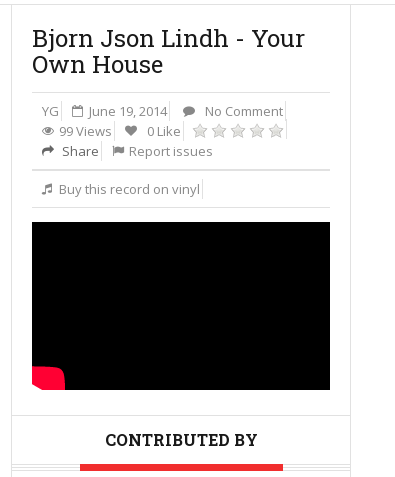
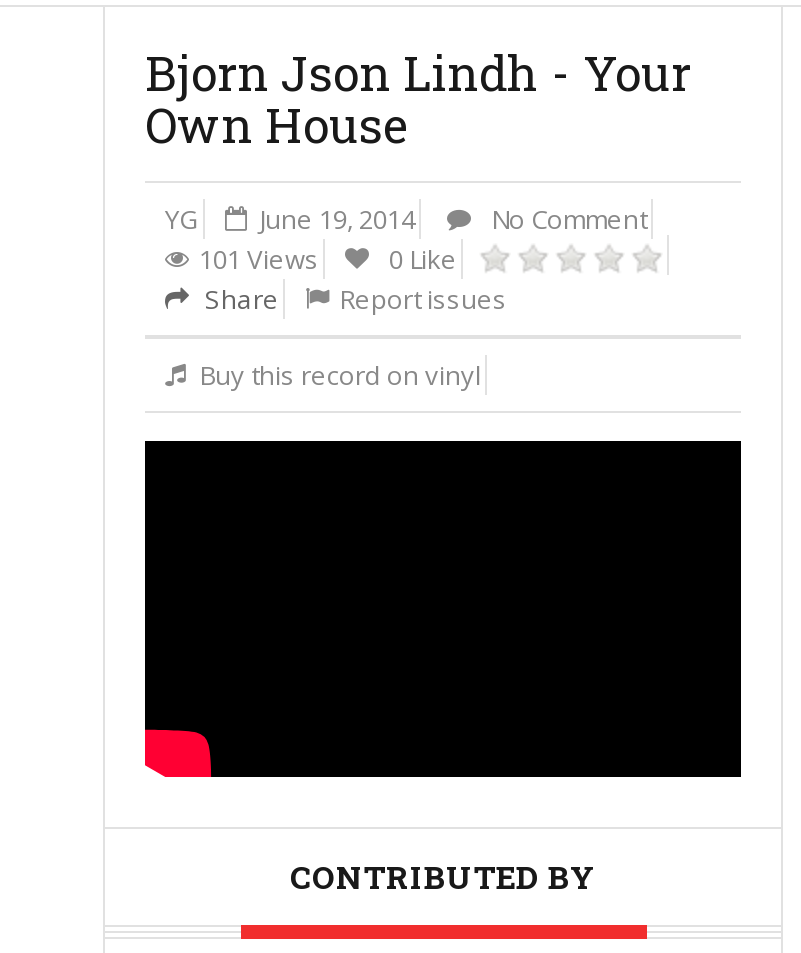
- 99 Views 0 Like
+ 101 Views 0 Like
